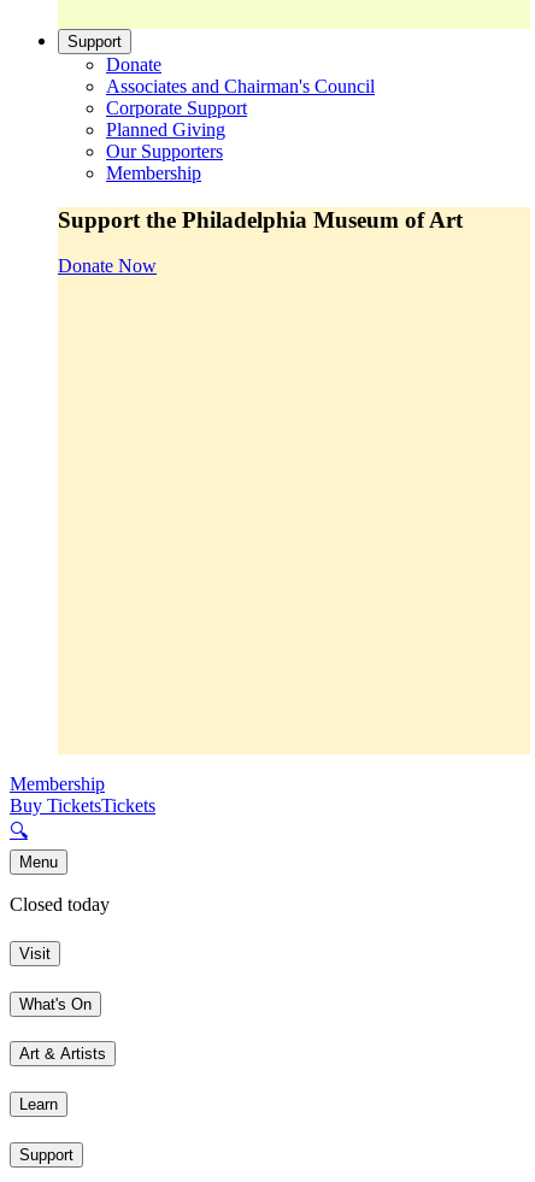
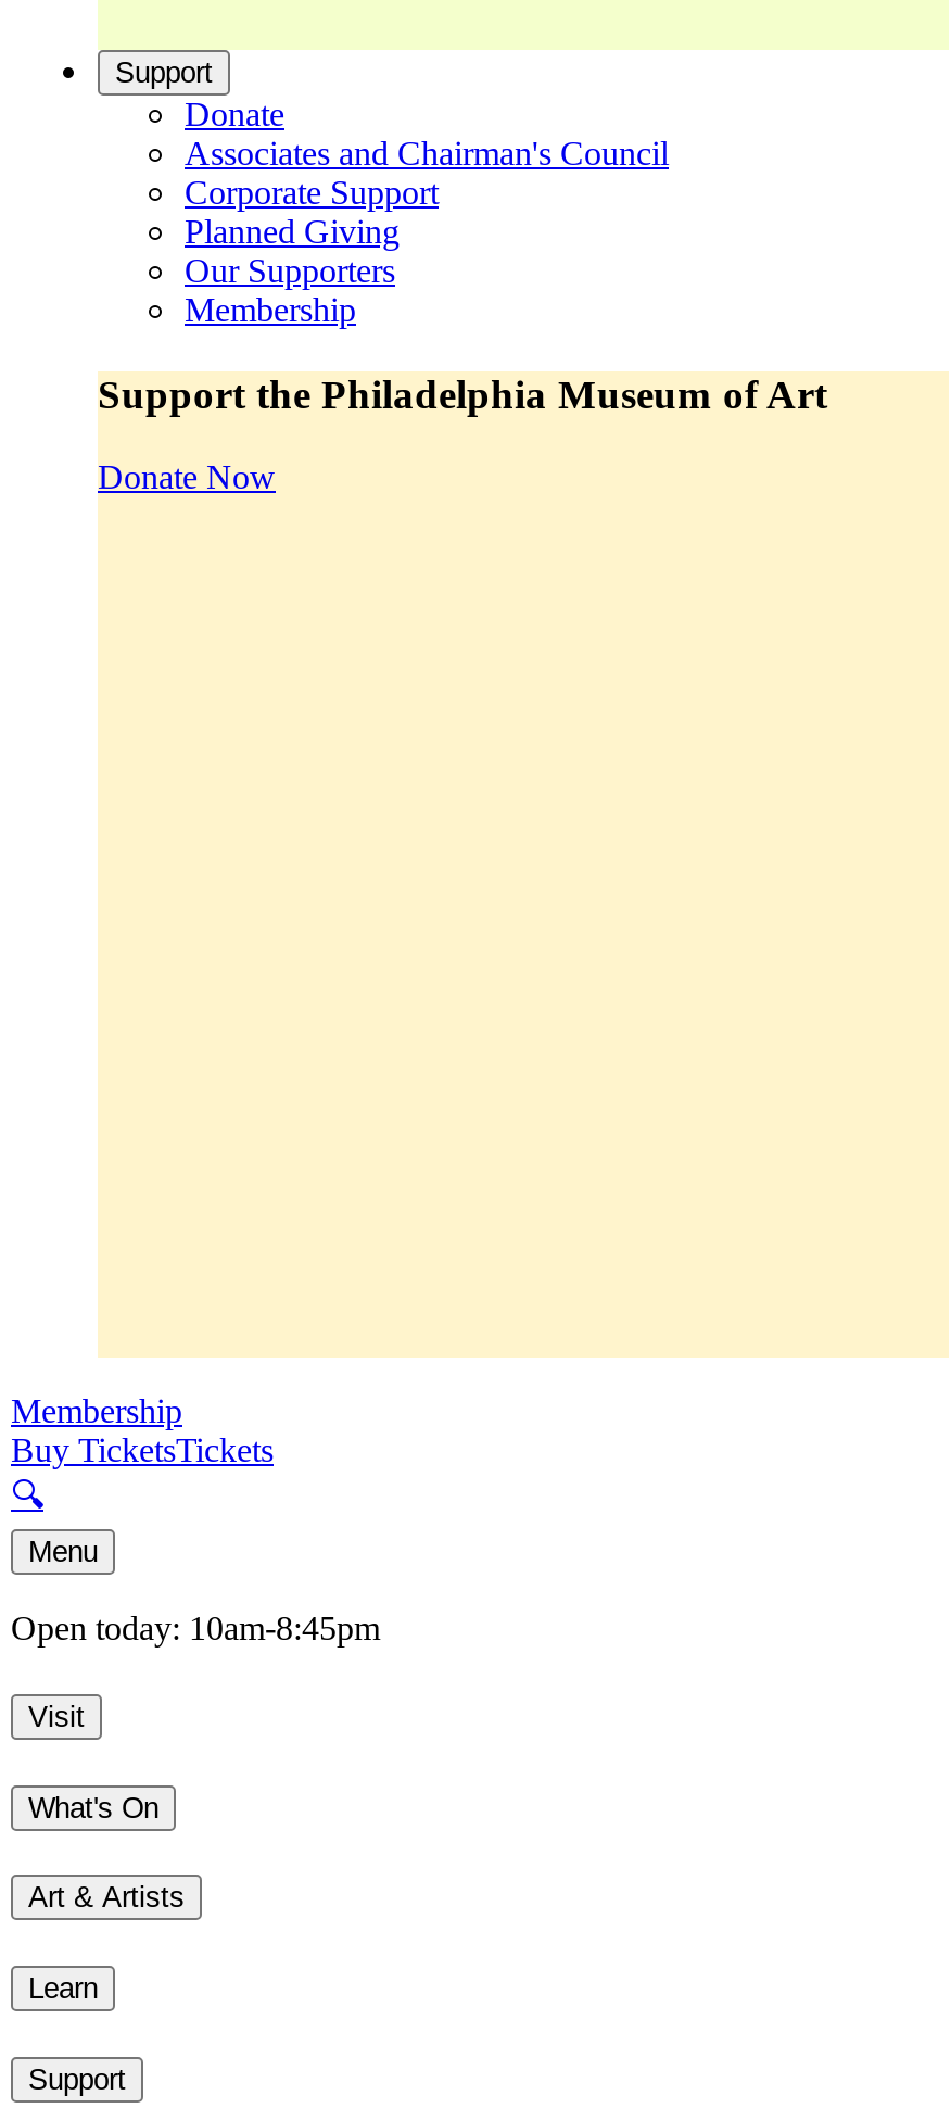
- Closed today
+ Open today: 10am-8:45pm
